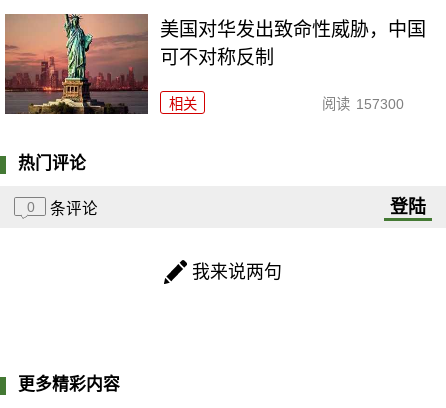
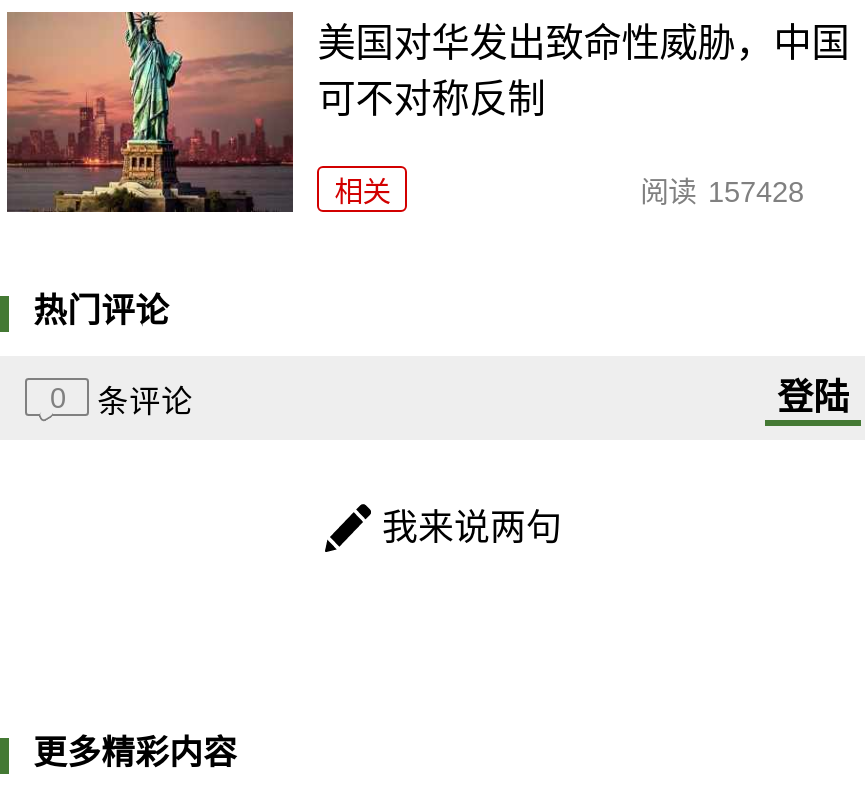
- 阅读 157300
+ 阅读 157428
